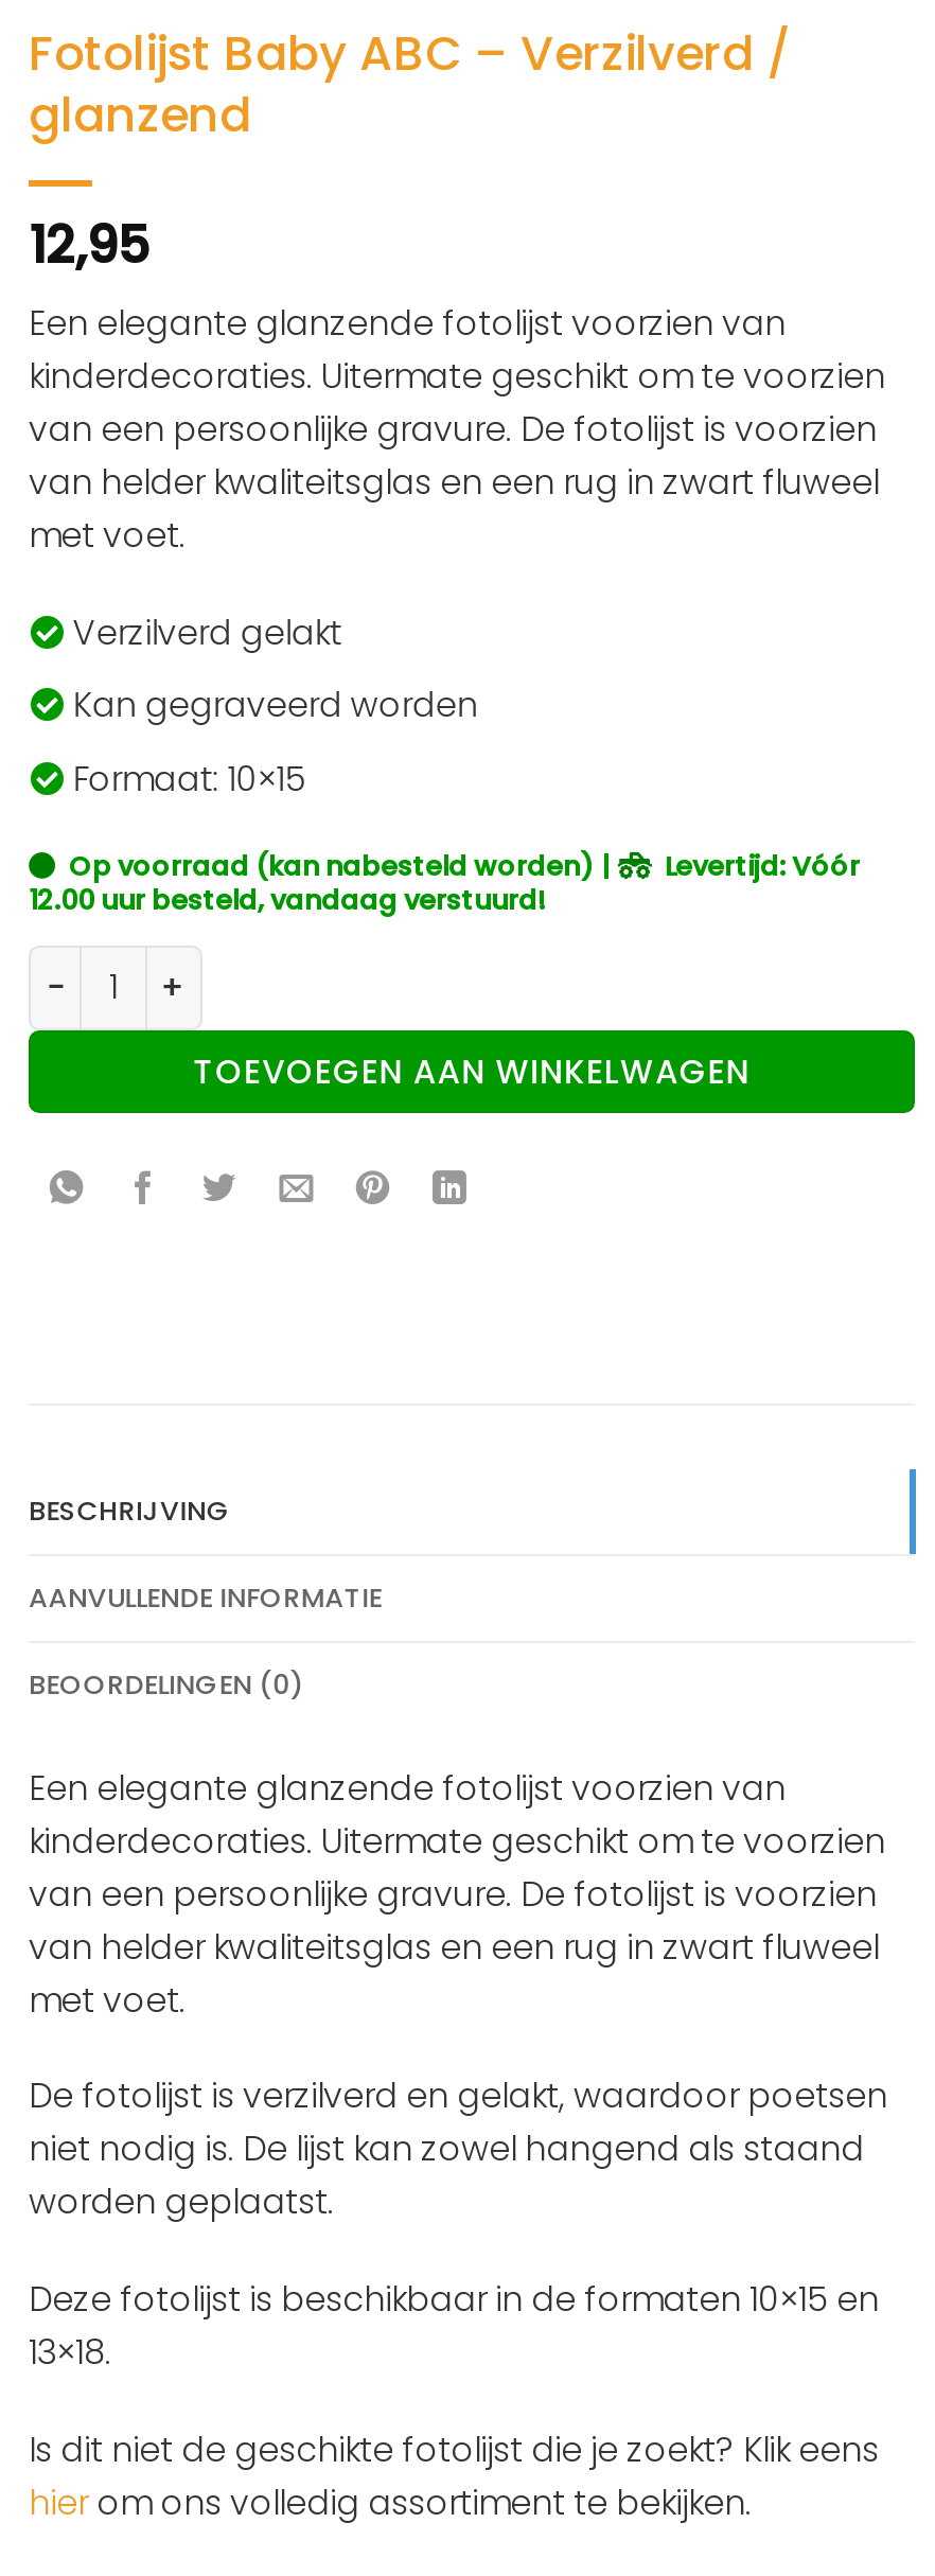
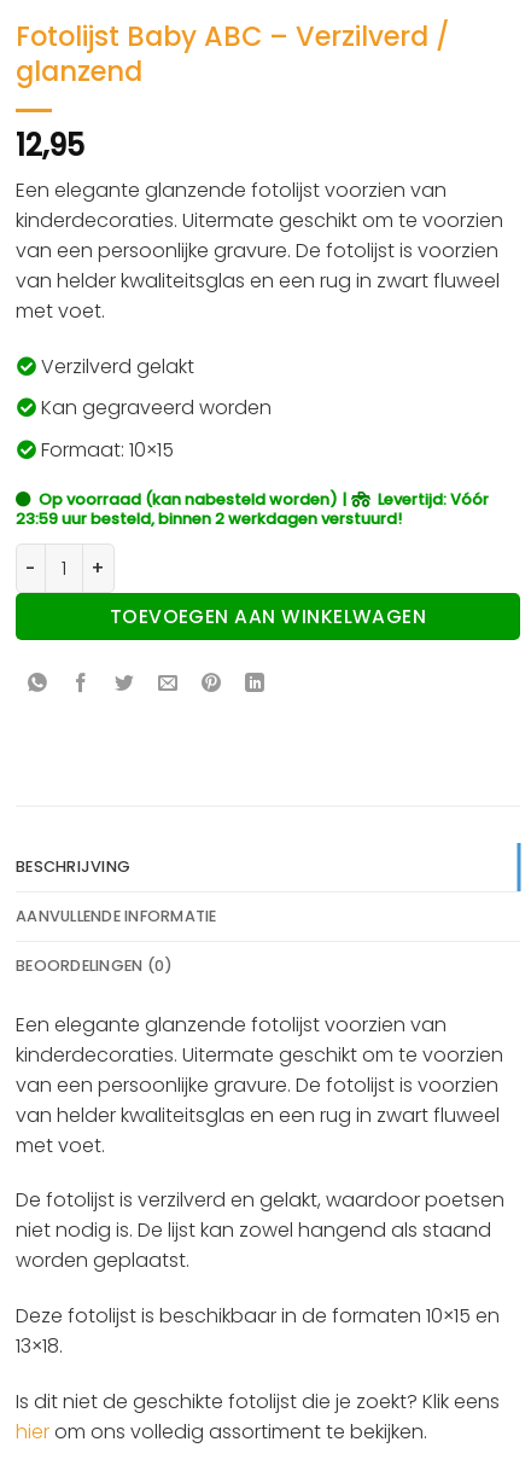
- 12.00 uur besteld, vandaag verstuurd!
+ 23:59 uur besteld, binnen 2 werkdagen verstuurd!
